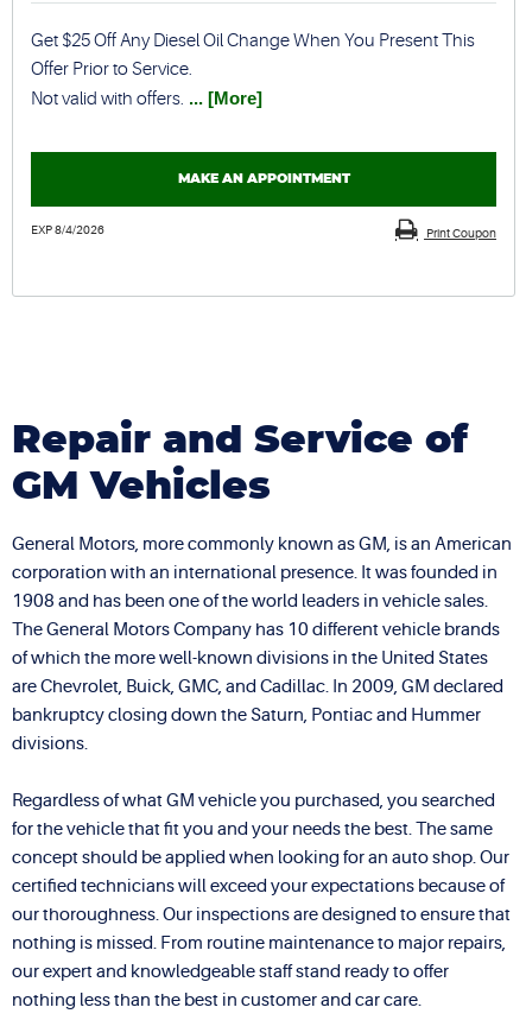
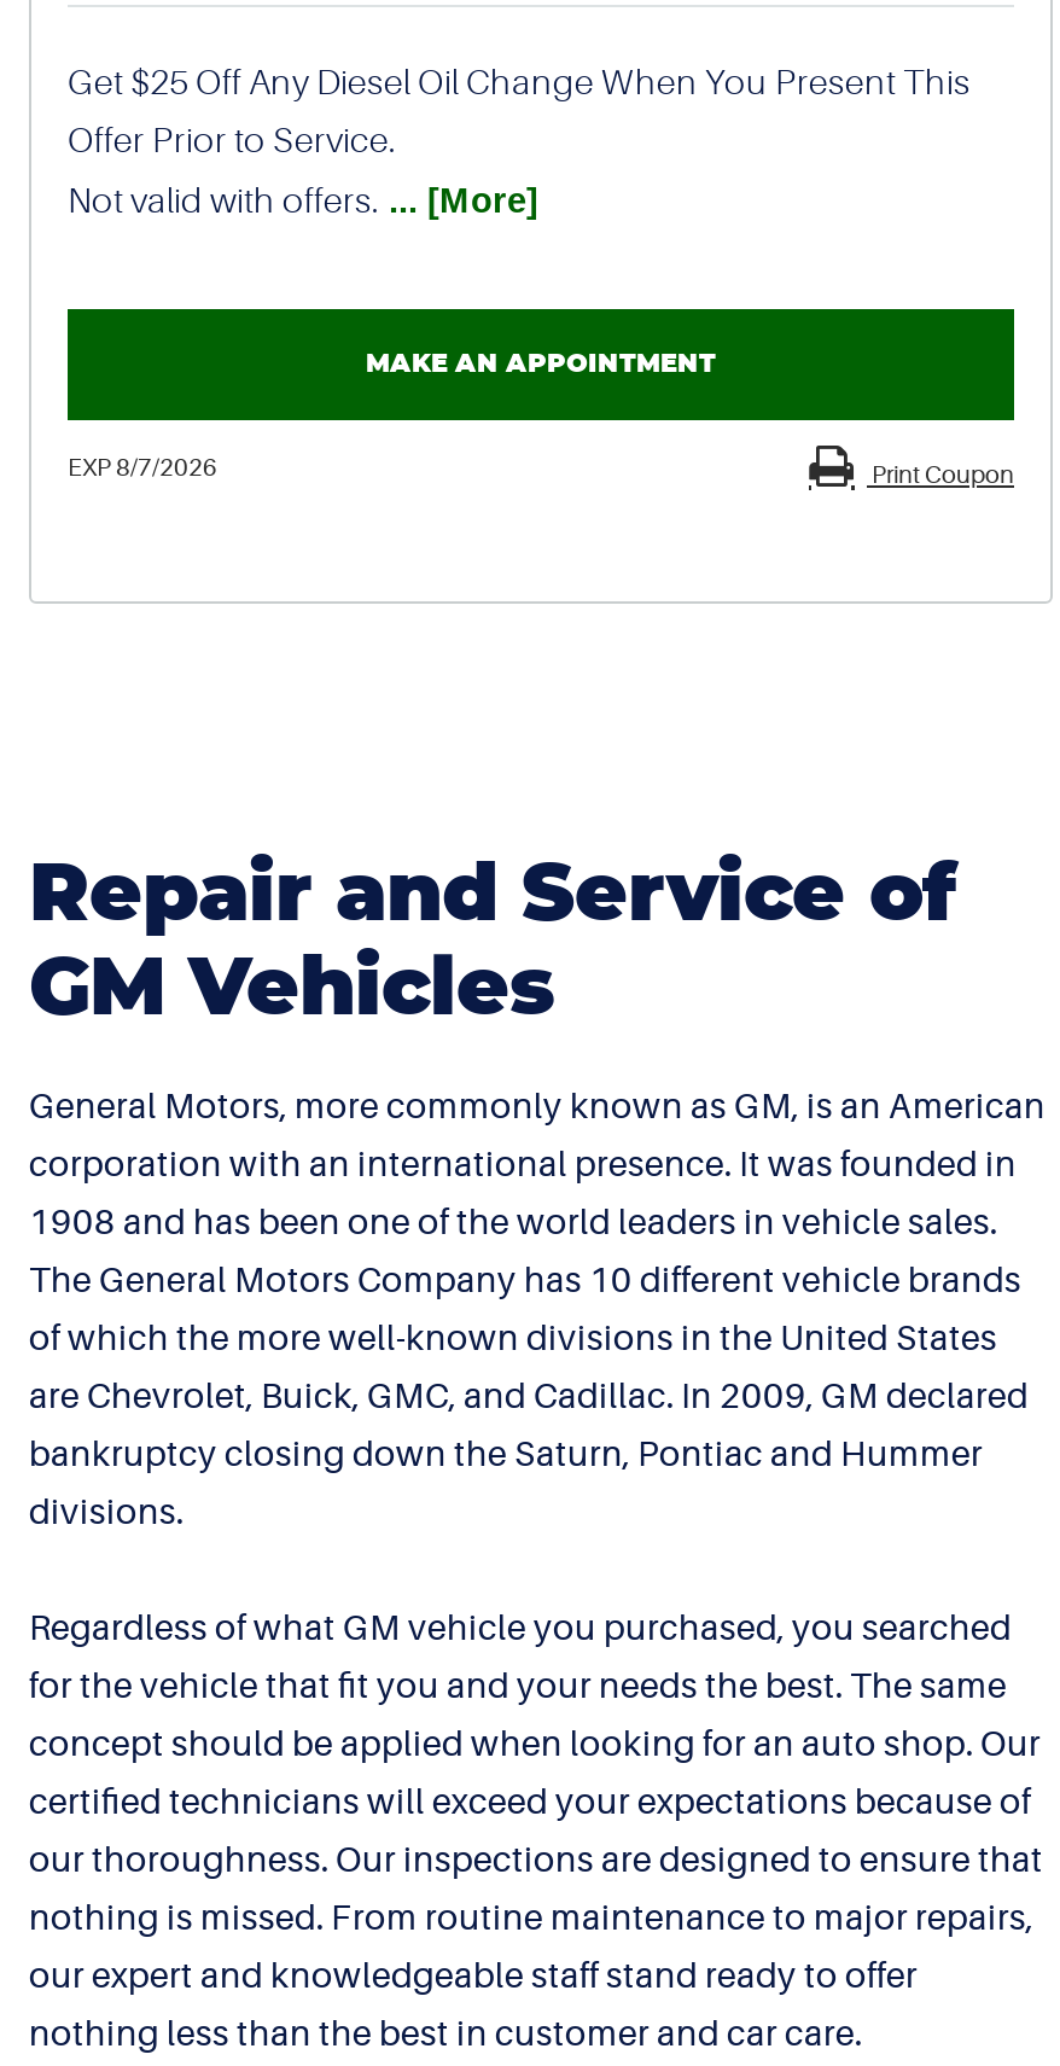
- EXP 8/4/2026
+ EXP 8/7/2026
